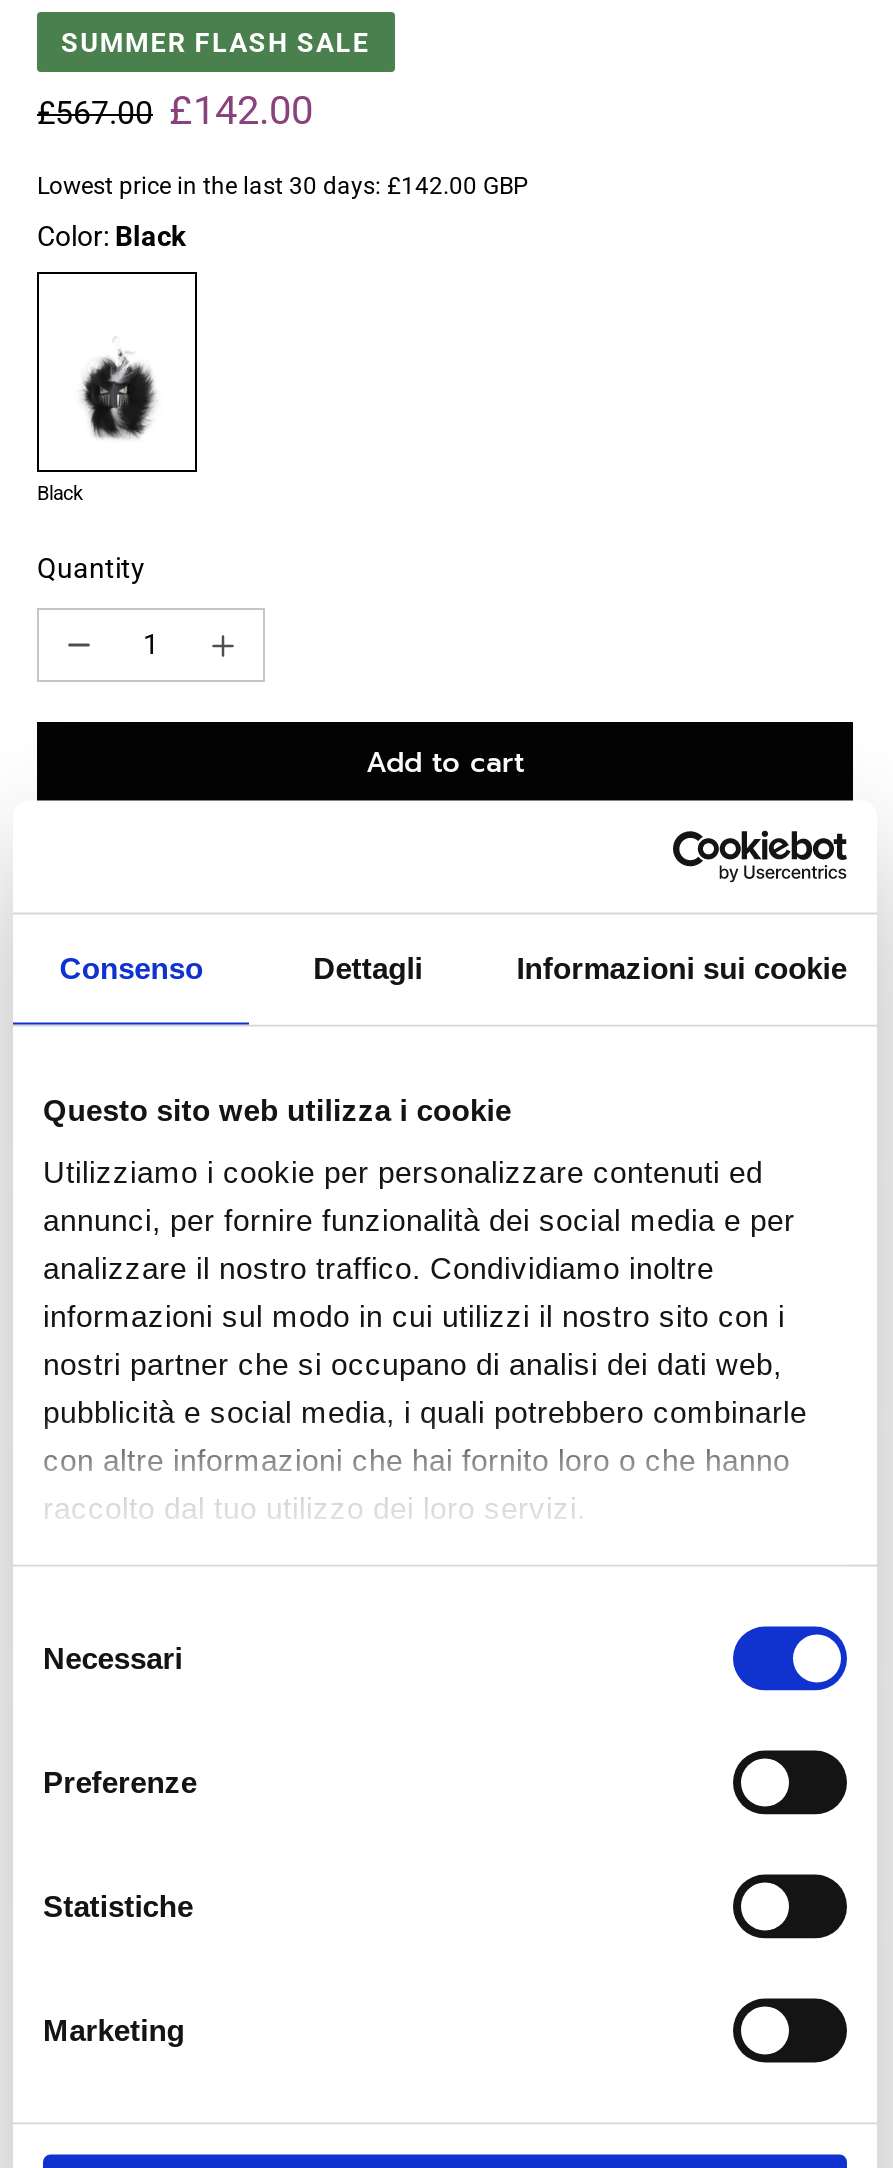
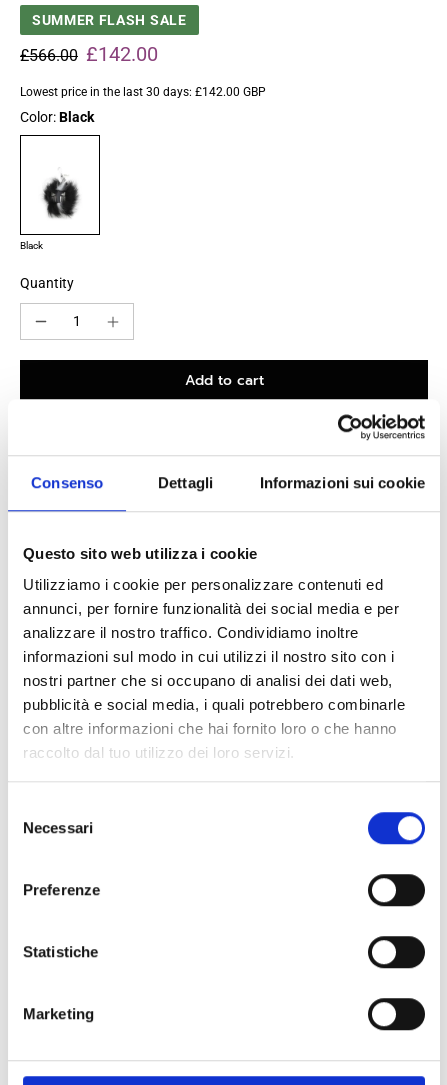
- £567.00 £142.00
+ £566.00 £142.00
